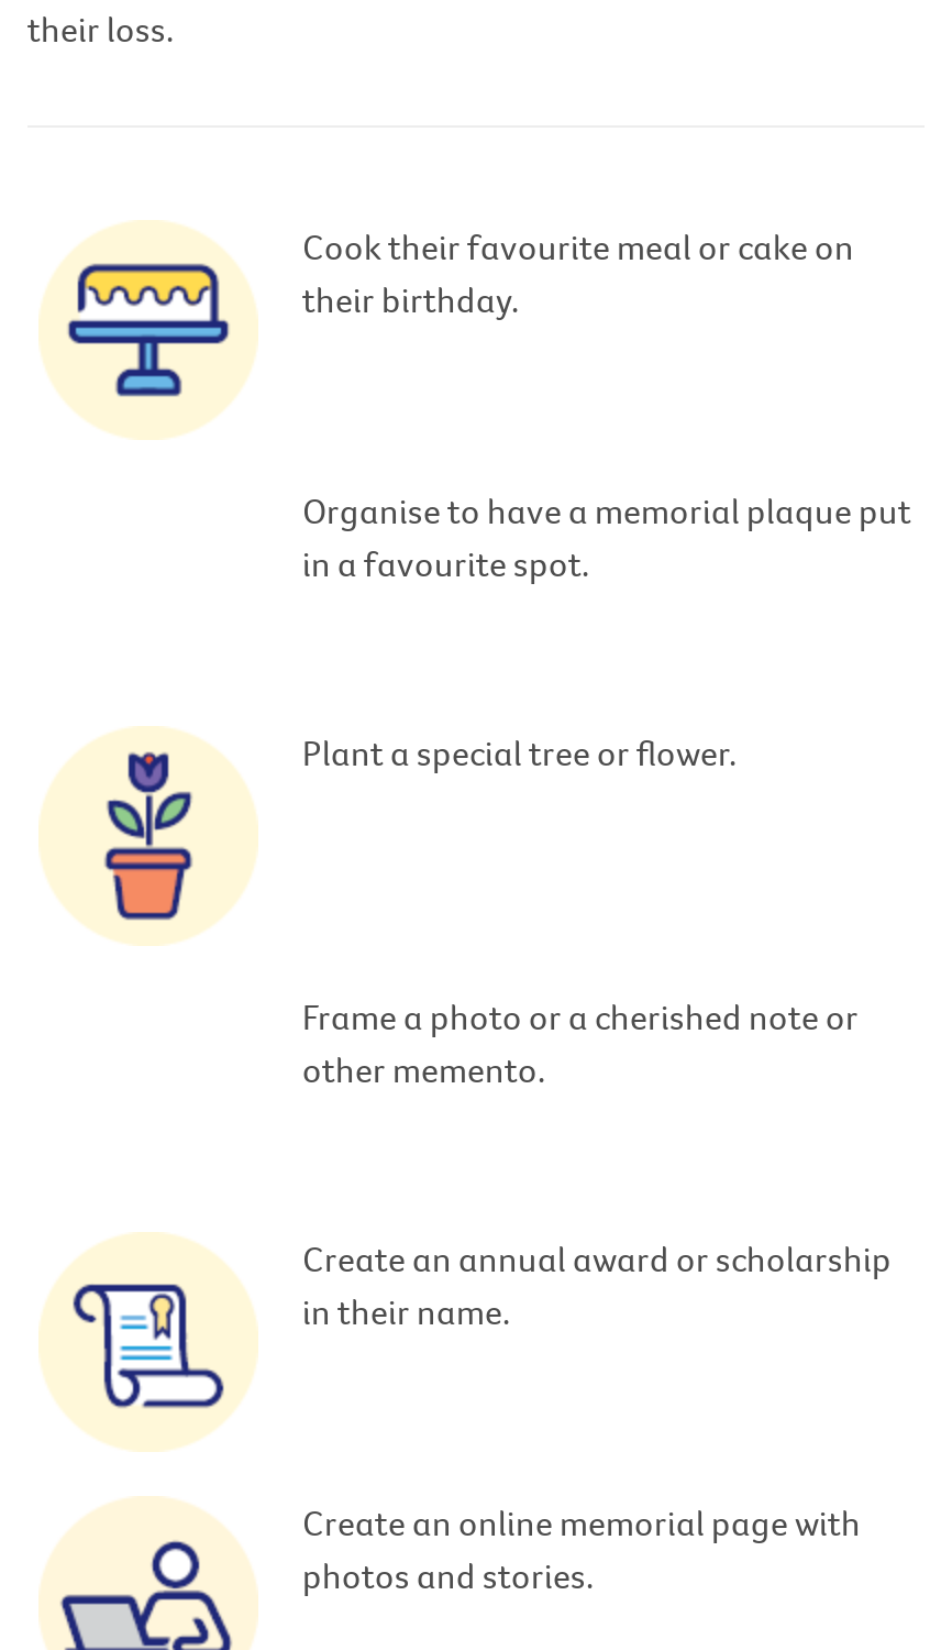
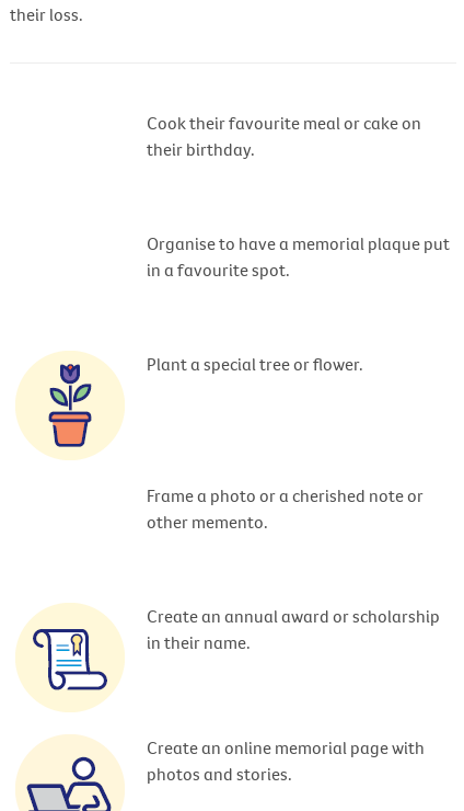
- [image]
